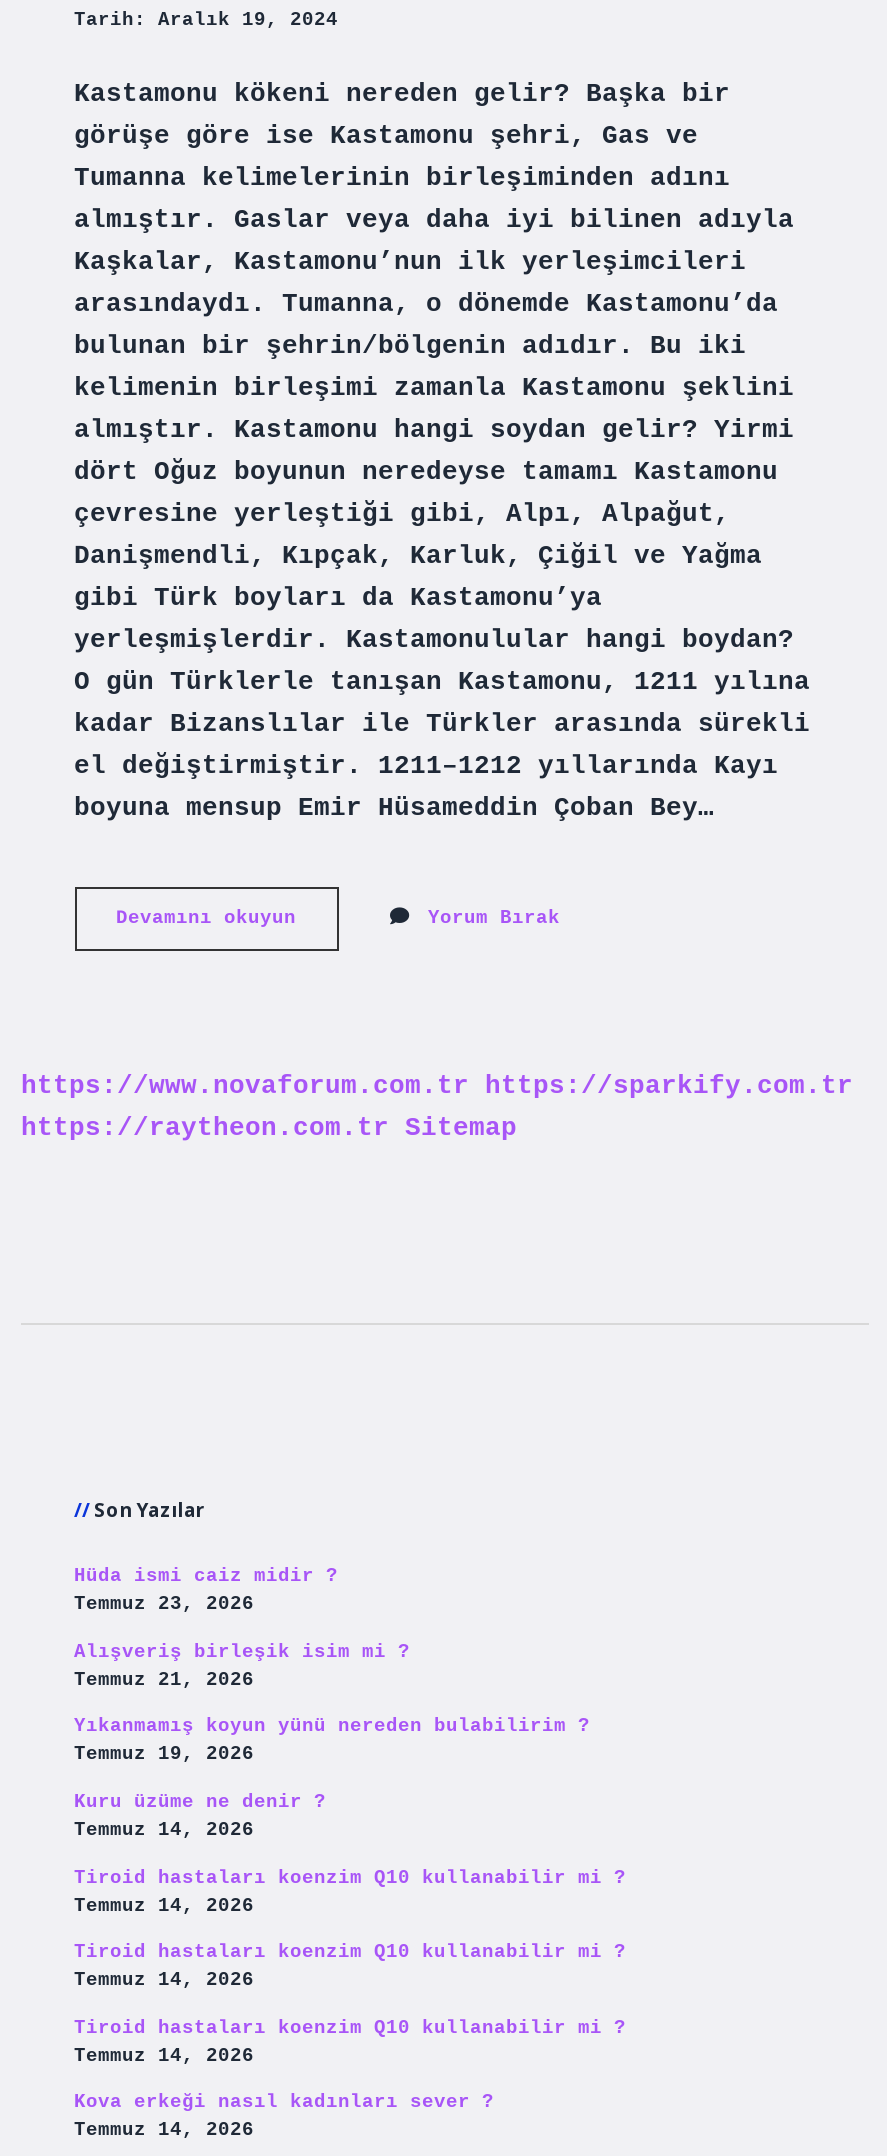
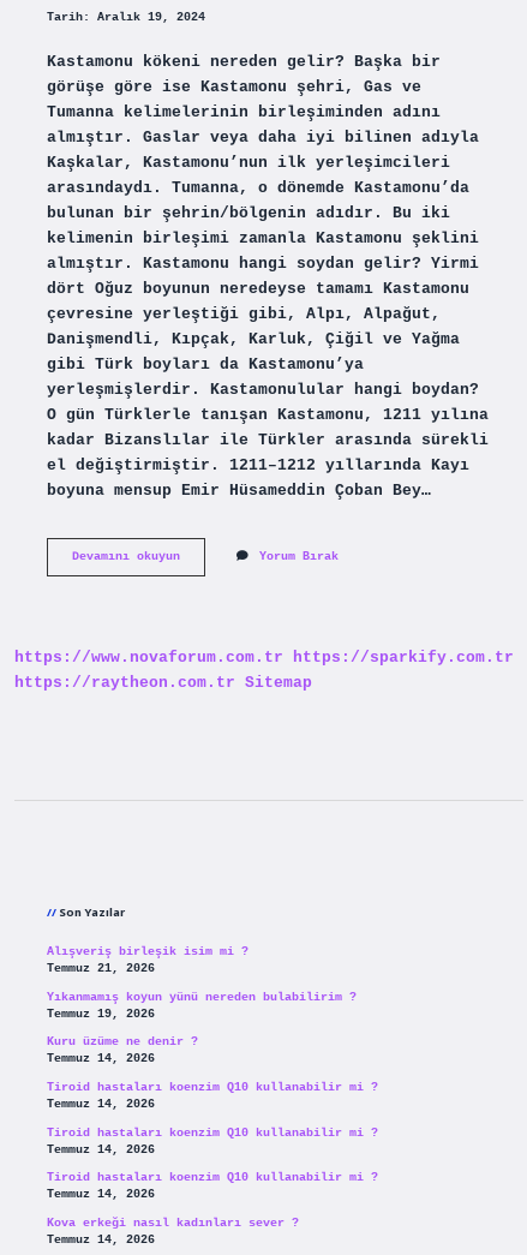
- Hüda ismi caiz midir ?
- Temmuz 23, 2026
